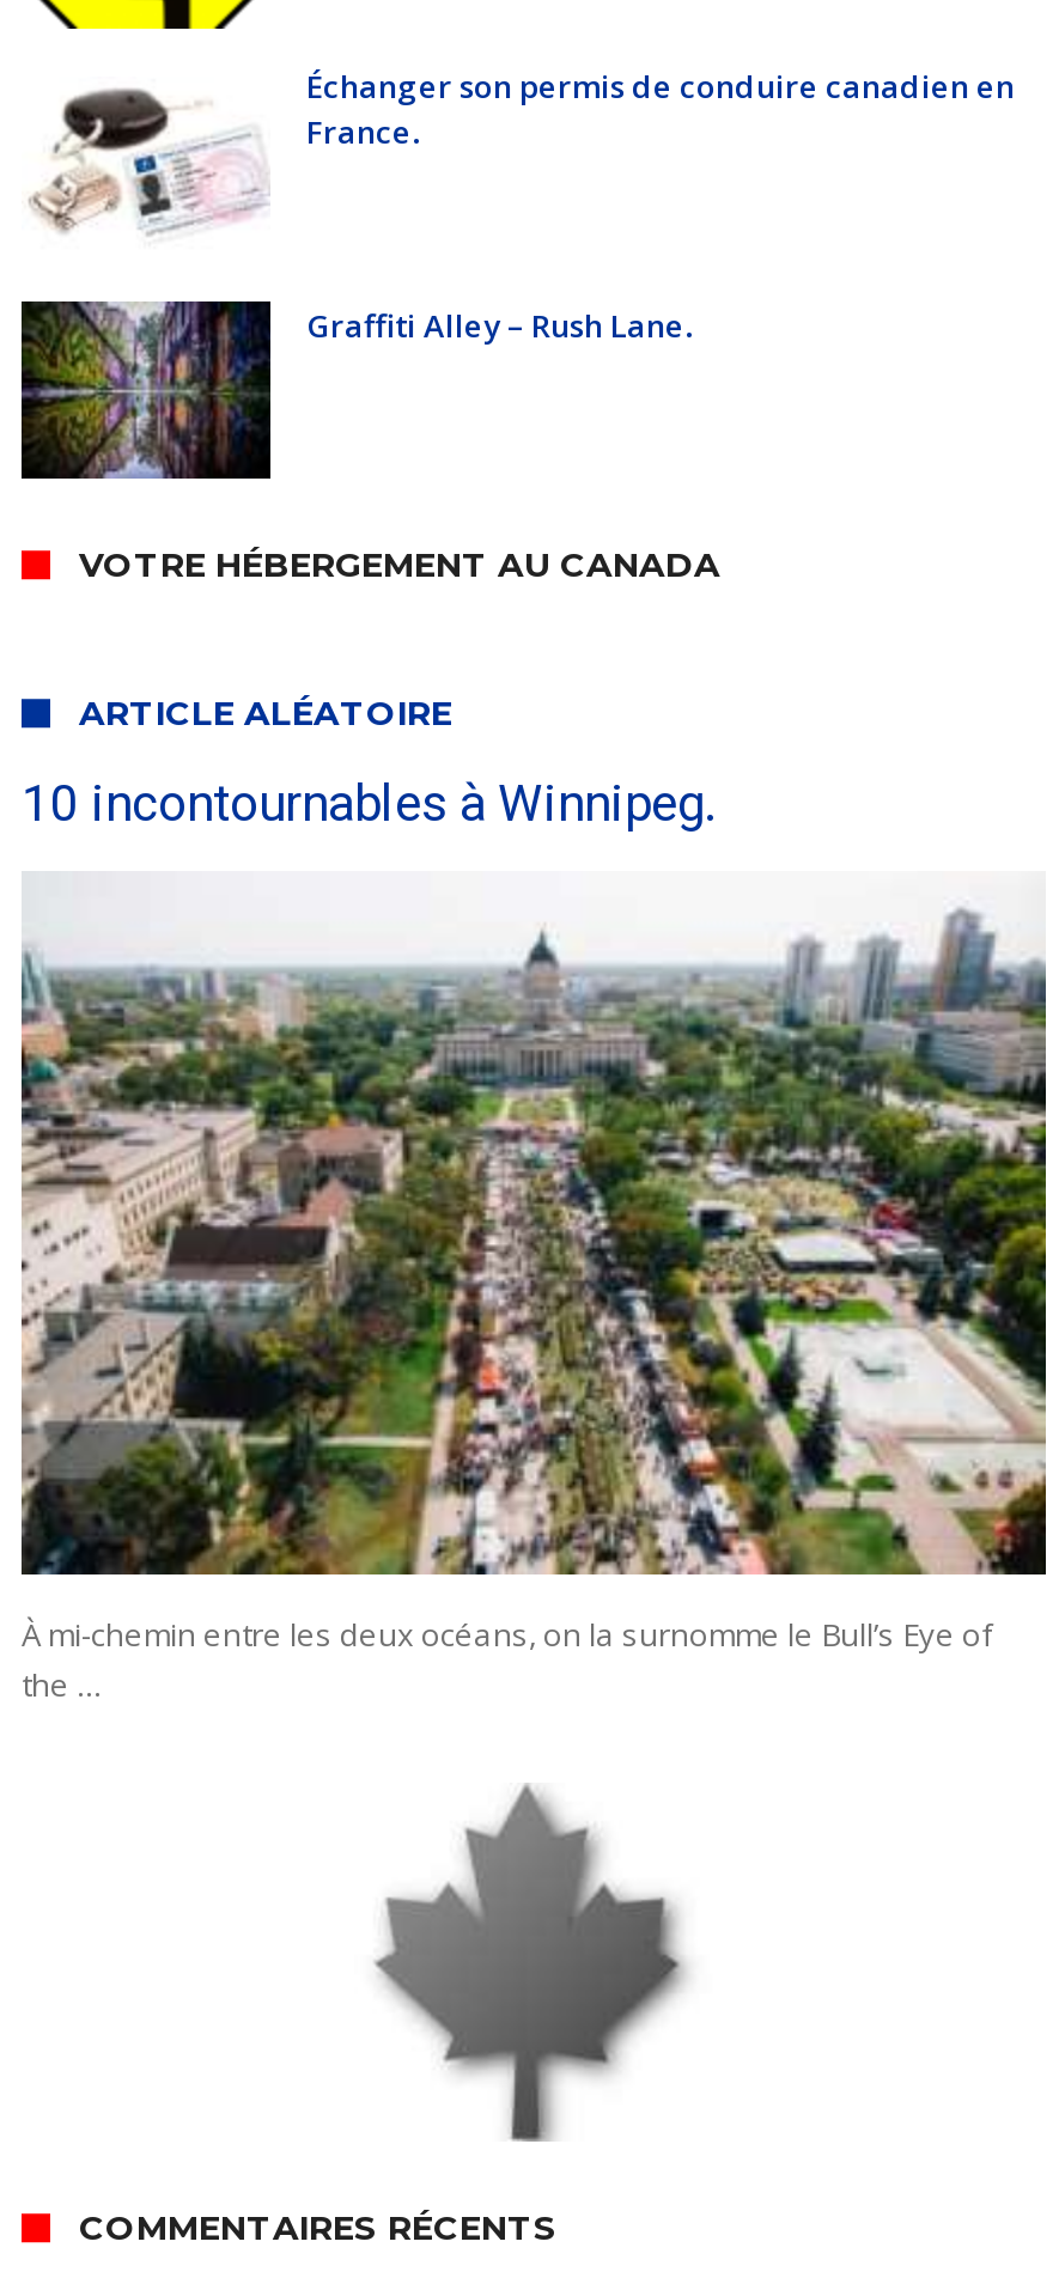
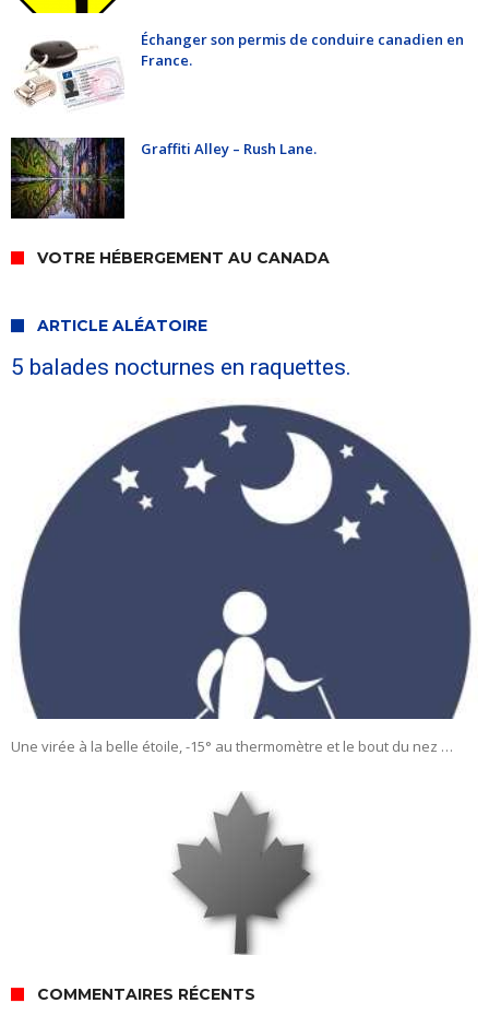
- 10 incontournables à Winnipeg.
+ 5 balades nocturnes en raquettes.

- [image]
- À mi-chemin entre les deux océans, on la surnomme le Bull’s Eye of
- the …
+ [image]
+ Une virée à la belle étoile, -15° au thermomètre et le bout du nez …
